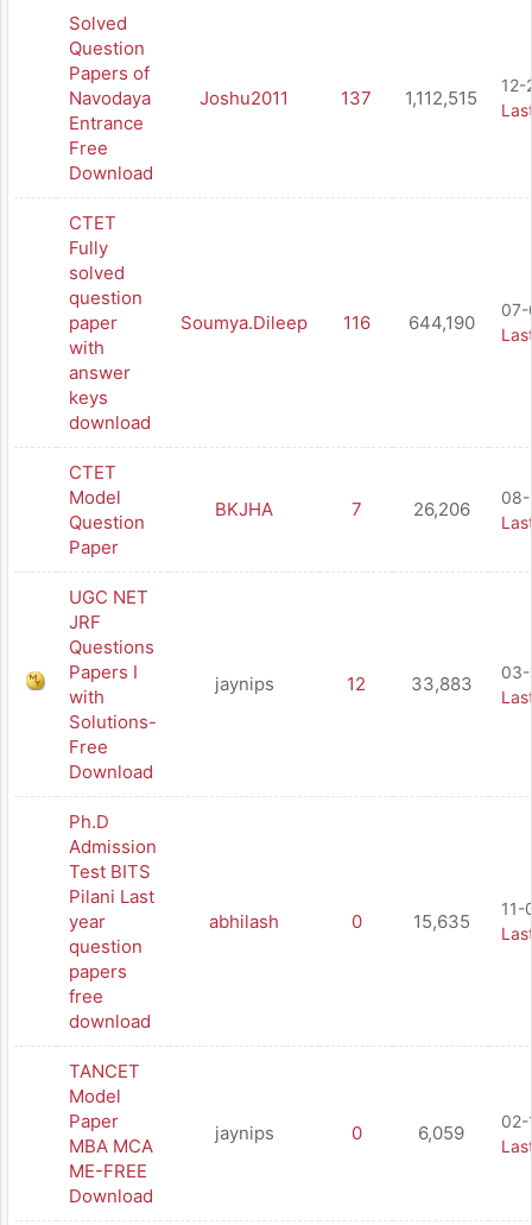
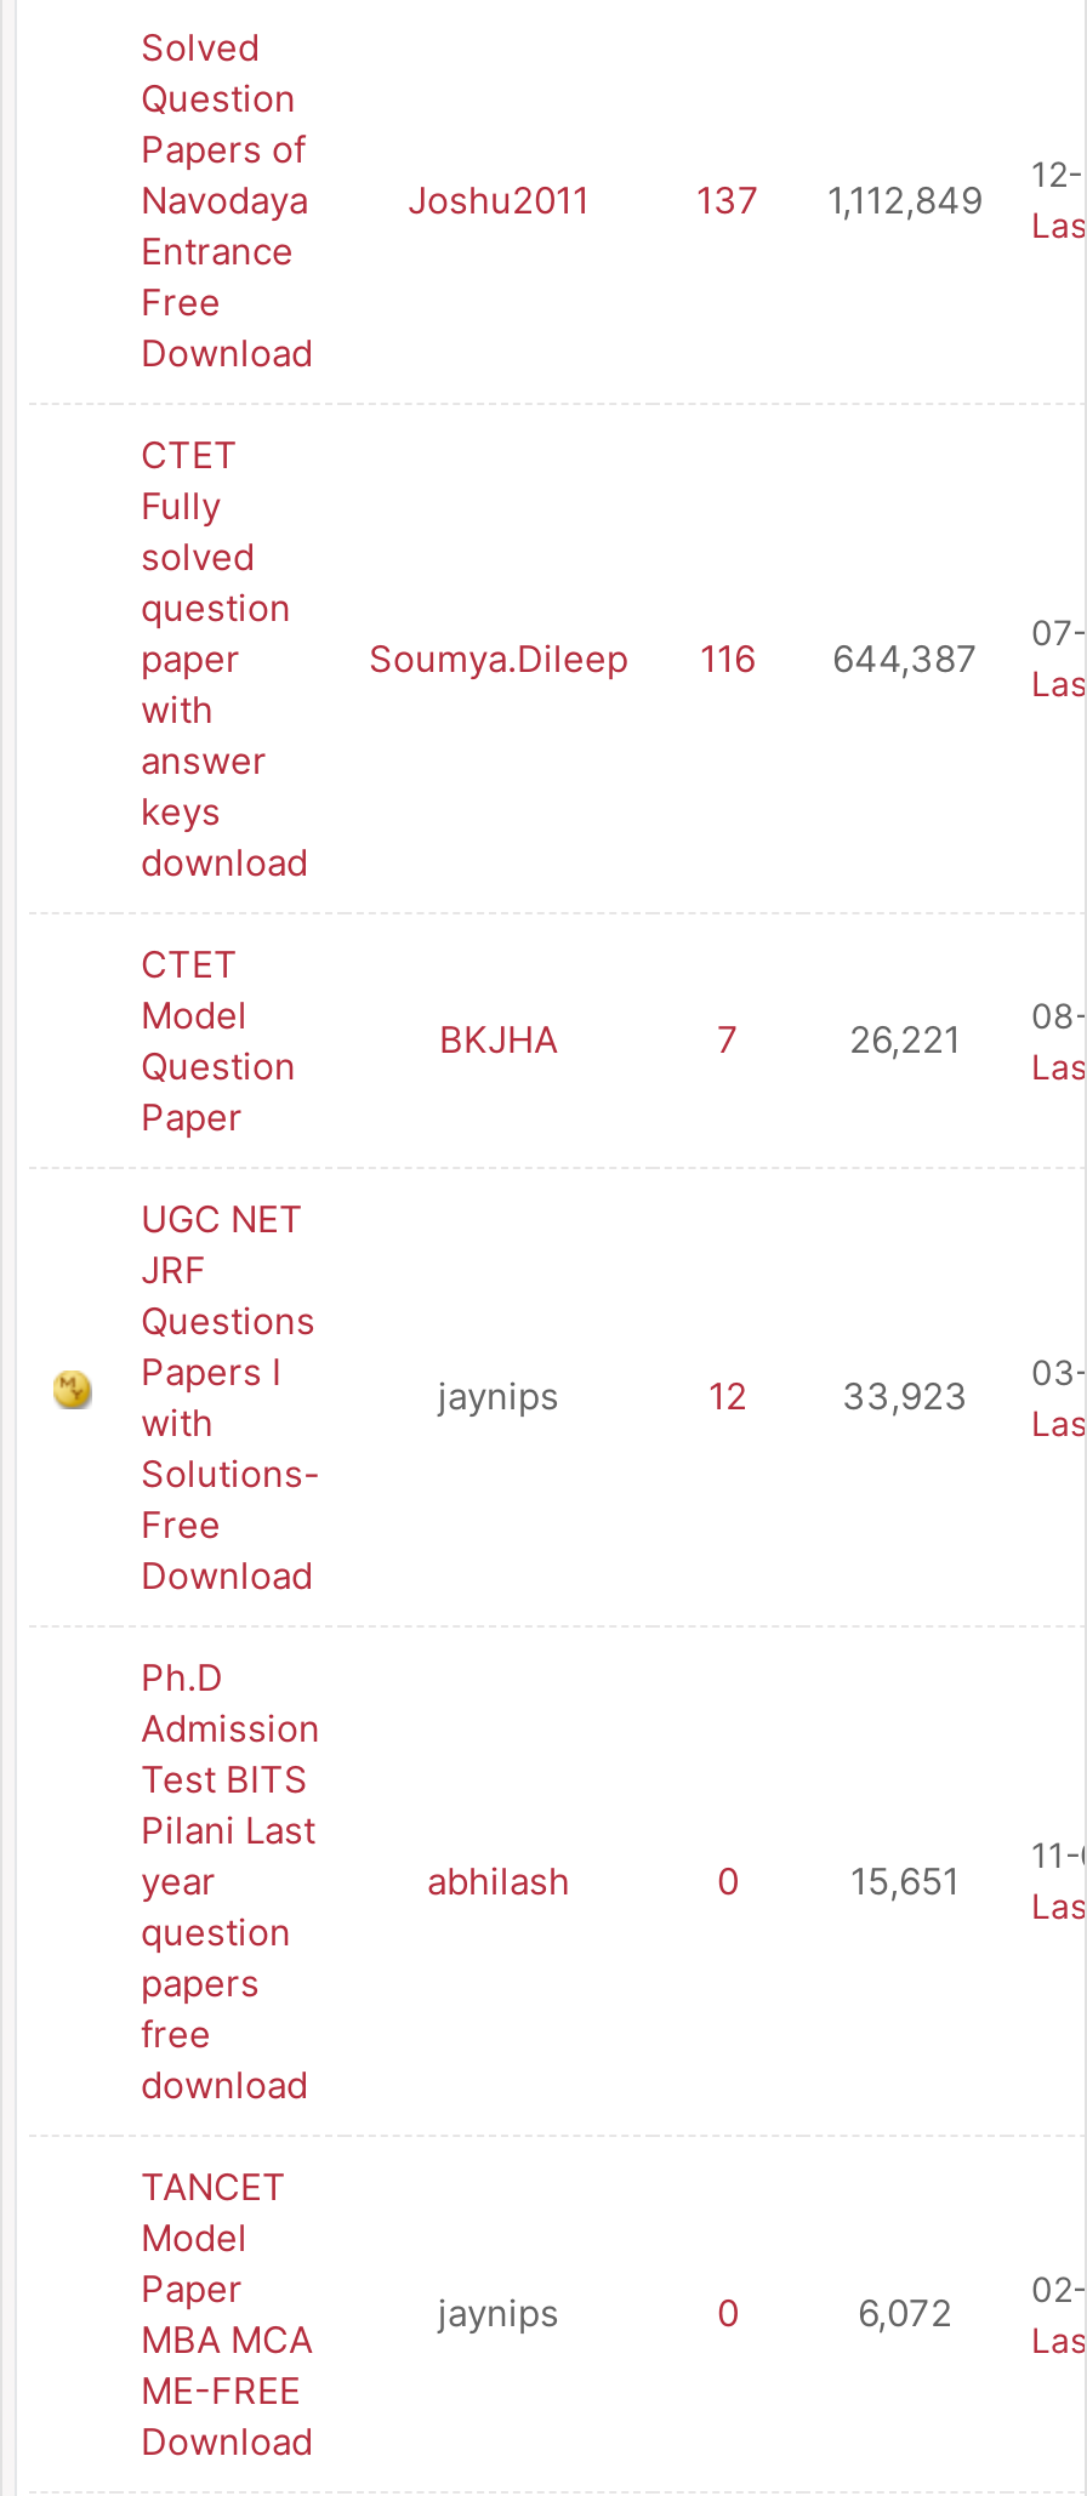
- 137 1,112,515
+ 137 1,112,849

- Soumya.Dileep 116 644,190
+ Soumya.Dileep 116 644,387

- 26,206
+ 26,221

- 33,883
+ 33,923

- 15,635
+ 15,651

- 6,059
+ 6,072
